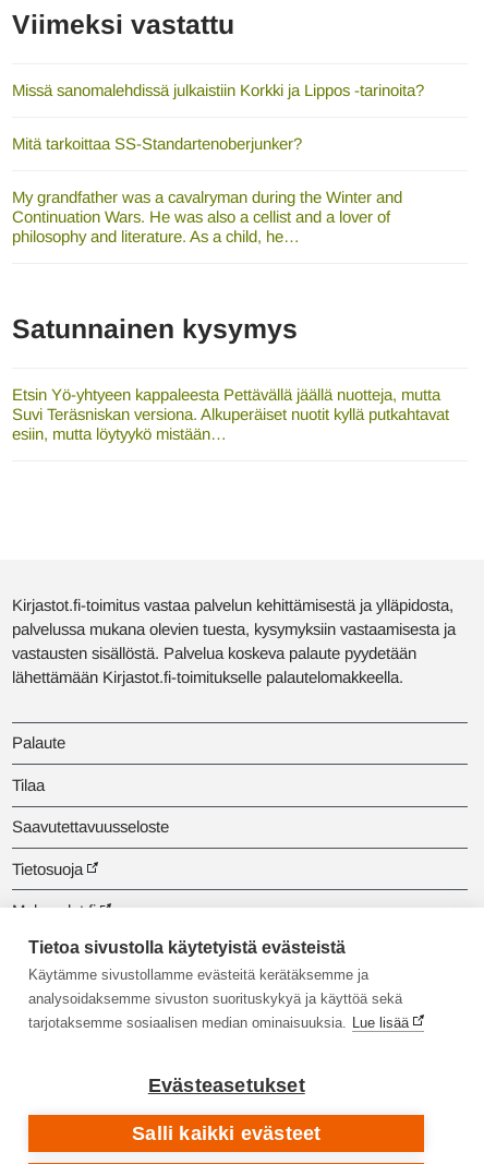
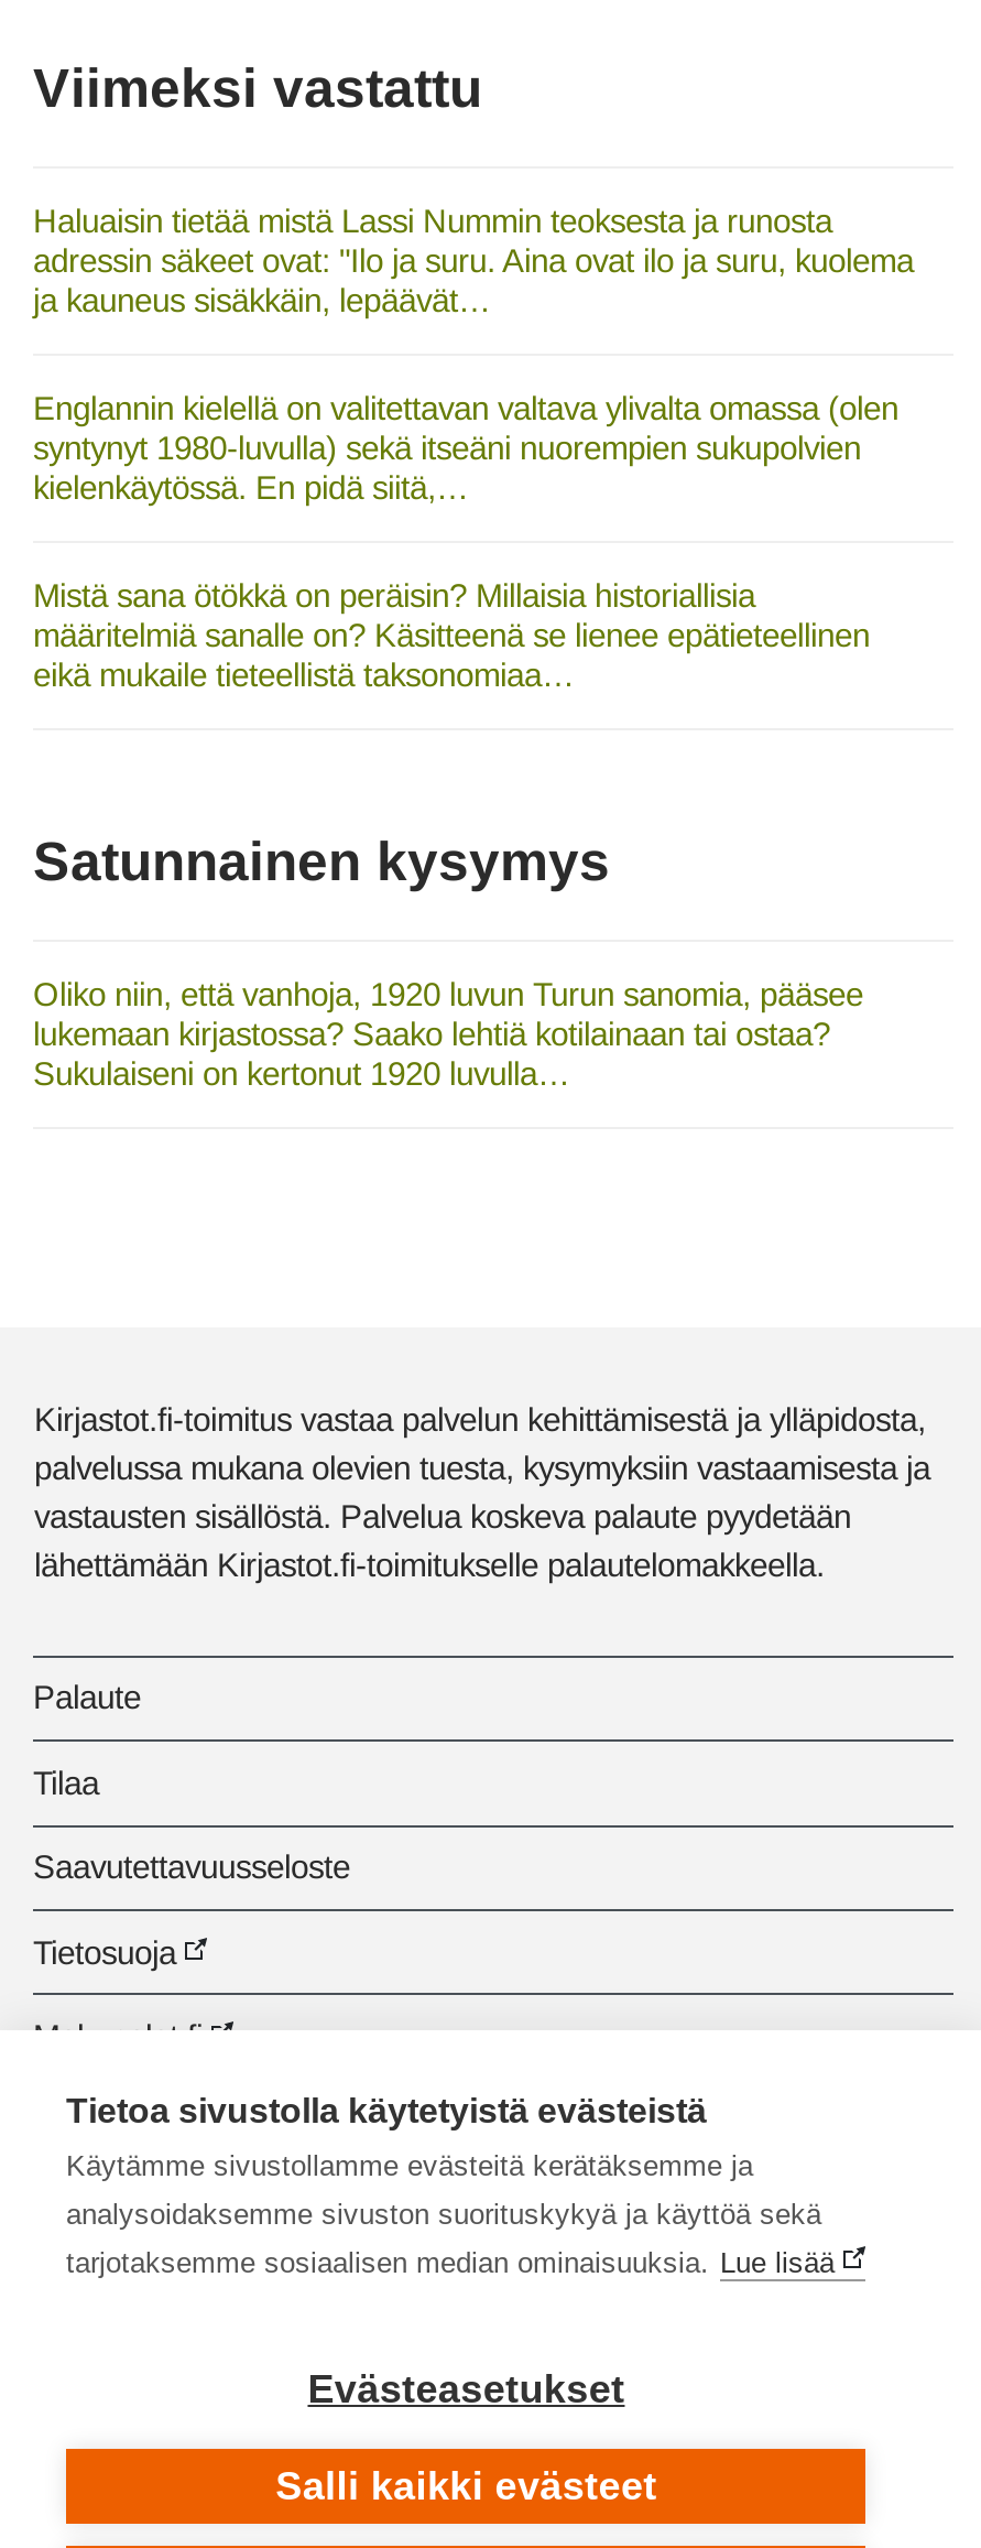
- Missä sanomalehdissä julkaistiin Korkki ja Lippos -tarinoita?
+ Haluaisin tietää mistä Lassi Nummin teoksesta ja runosta
+ adressin säkeet ovat: "Ilo ja suru. Aina ovat ilo ja suru, kuolema
+ ja kauneus sisäkkäin, lepäävät…

- Mitä tarkoittaa SS-Standartenoberjunker?
+ Englannin kielellä on valitettavan valtava ylivalta omassa (olen
+ syntynyt 1980-luvulla) sekä itseäni nuorempien sukupolvien
+ kielenkäytössä. En pidä siitä,…

- My grandfather was a cavalryman during the Winter and
- Continuation Wars. He was also a cellist and a lover of
- philosophy and literature. As a child, he…
+ Mistä sana ötökkä on peräisin? Millaisia historiallisia
+ määritelmiä sanalle on? Käsitteenä se lienee epätieteellinen
+ eikä mukaile tieteellistä taksonomiaa…

- Etsin Yö-yhtyeen kappaleesta Pettävällä jäällä nuotteja, mutta
- Suvi Teräsniskan versiona. Alkuperäiset nuotit kyllä putkahtavat
- esiin, mutta löytyykö mistään…
+ Oliko niin, että vanhoja, 1920 luvun Turun sanomia, pääsee
+ lukemaan kirjastossa? Saako lehtiä kotilainaan tai ostaa?
+ Sukulaiseni on kertonut 1920 luvulla…
